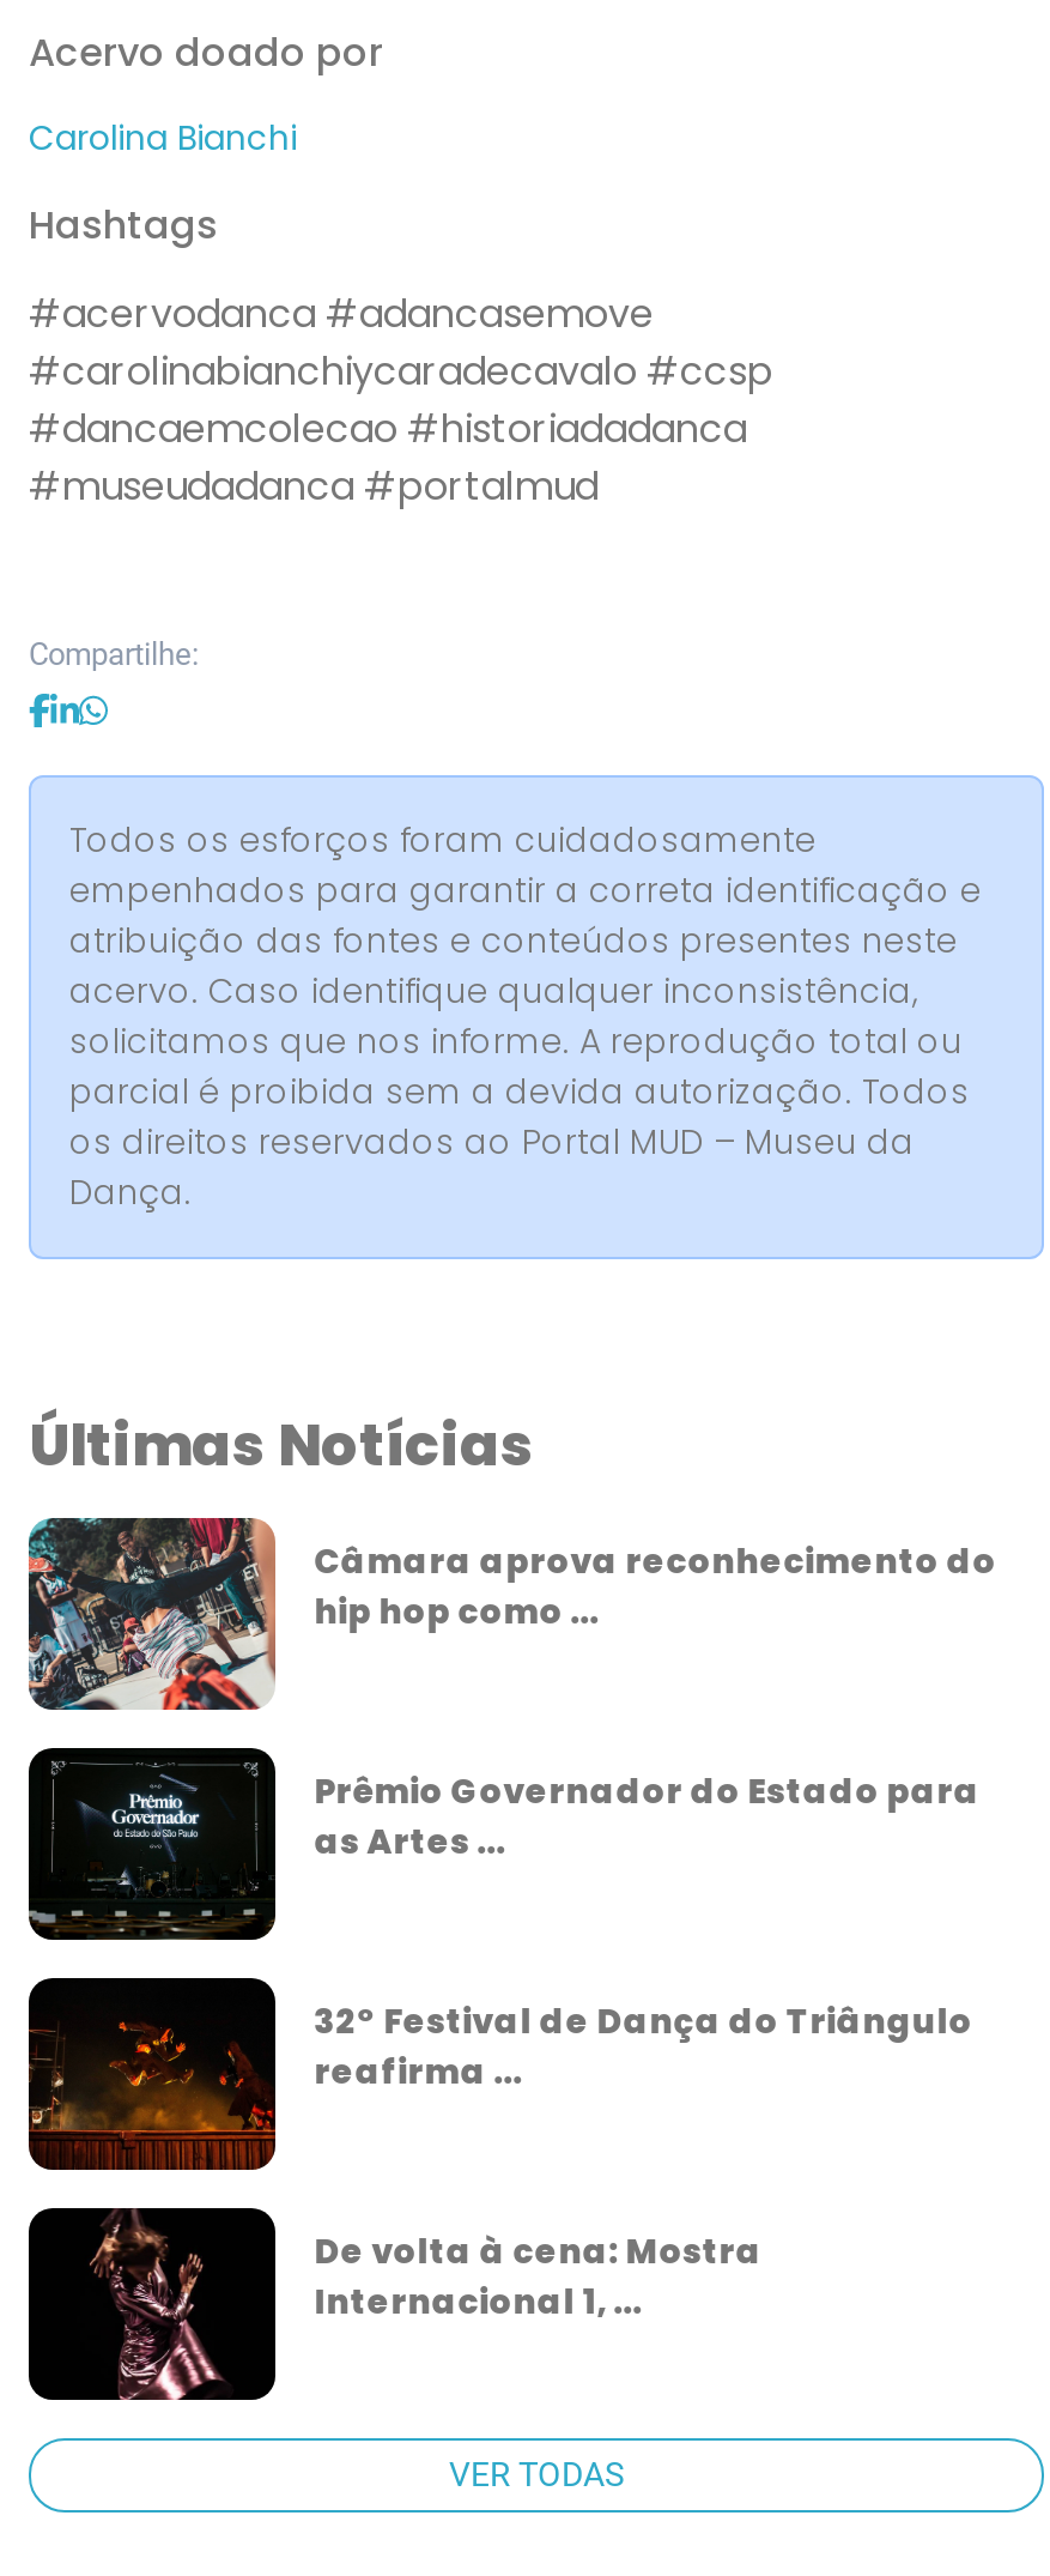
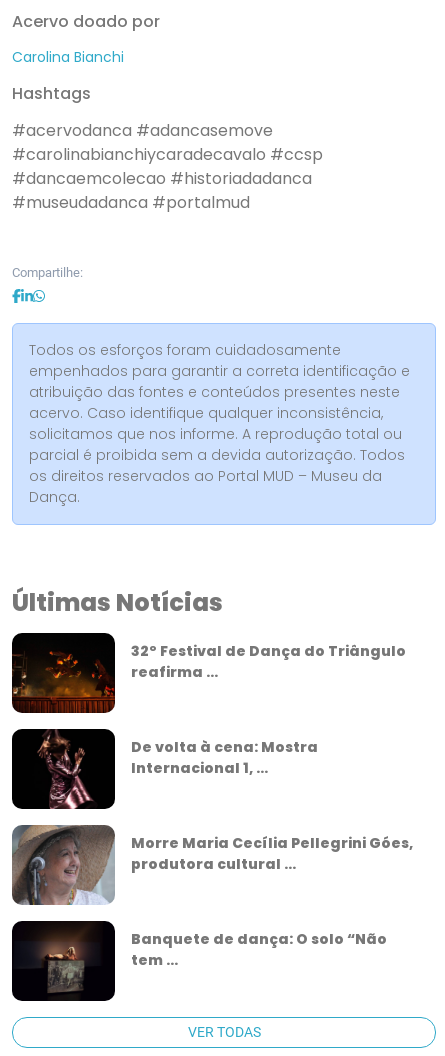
- [image]
- Câmara aprova reconhecimento do
- hip hop como ...

- [image]
- Prêmio Governador do Estado para
- as Artes ...

moved up: [image] | 32º Festival de Dança do Triângulo | reafirma ... | De volta à cena: Mostra | Internacional 1, ...

+ [image]
+ Morre Maria Cecília Pellegrini Góes,
+ produtora cultural ...

+ [image]

+ Banquete de dança: O solo “Não
+ tem ...
